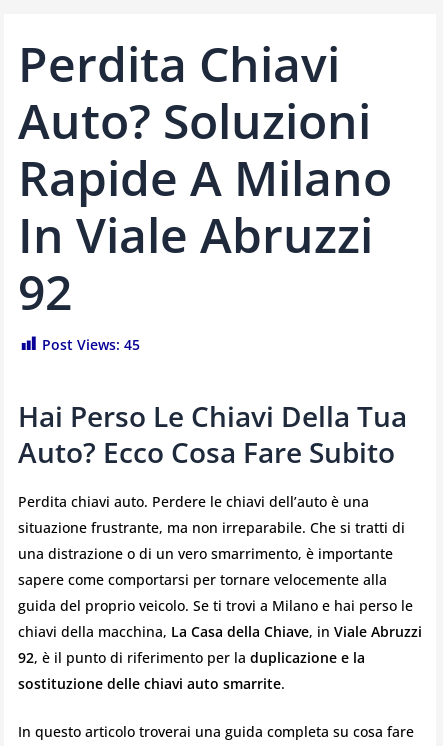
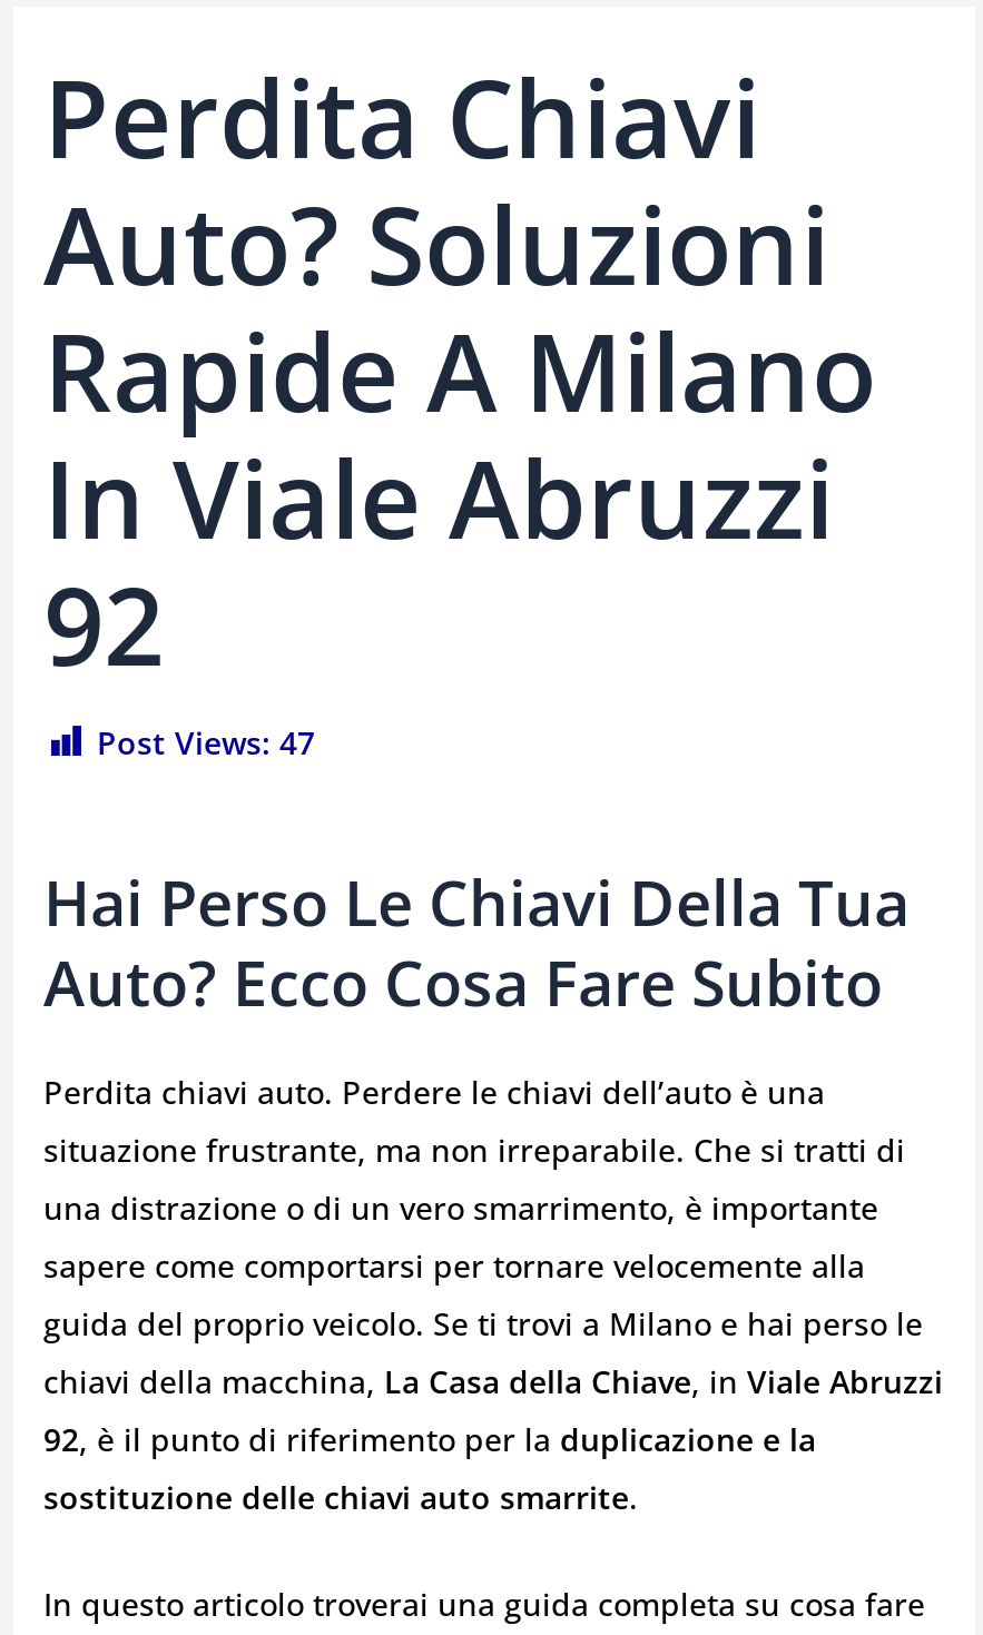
- Post Views: 45
+ Post Views: 47
